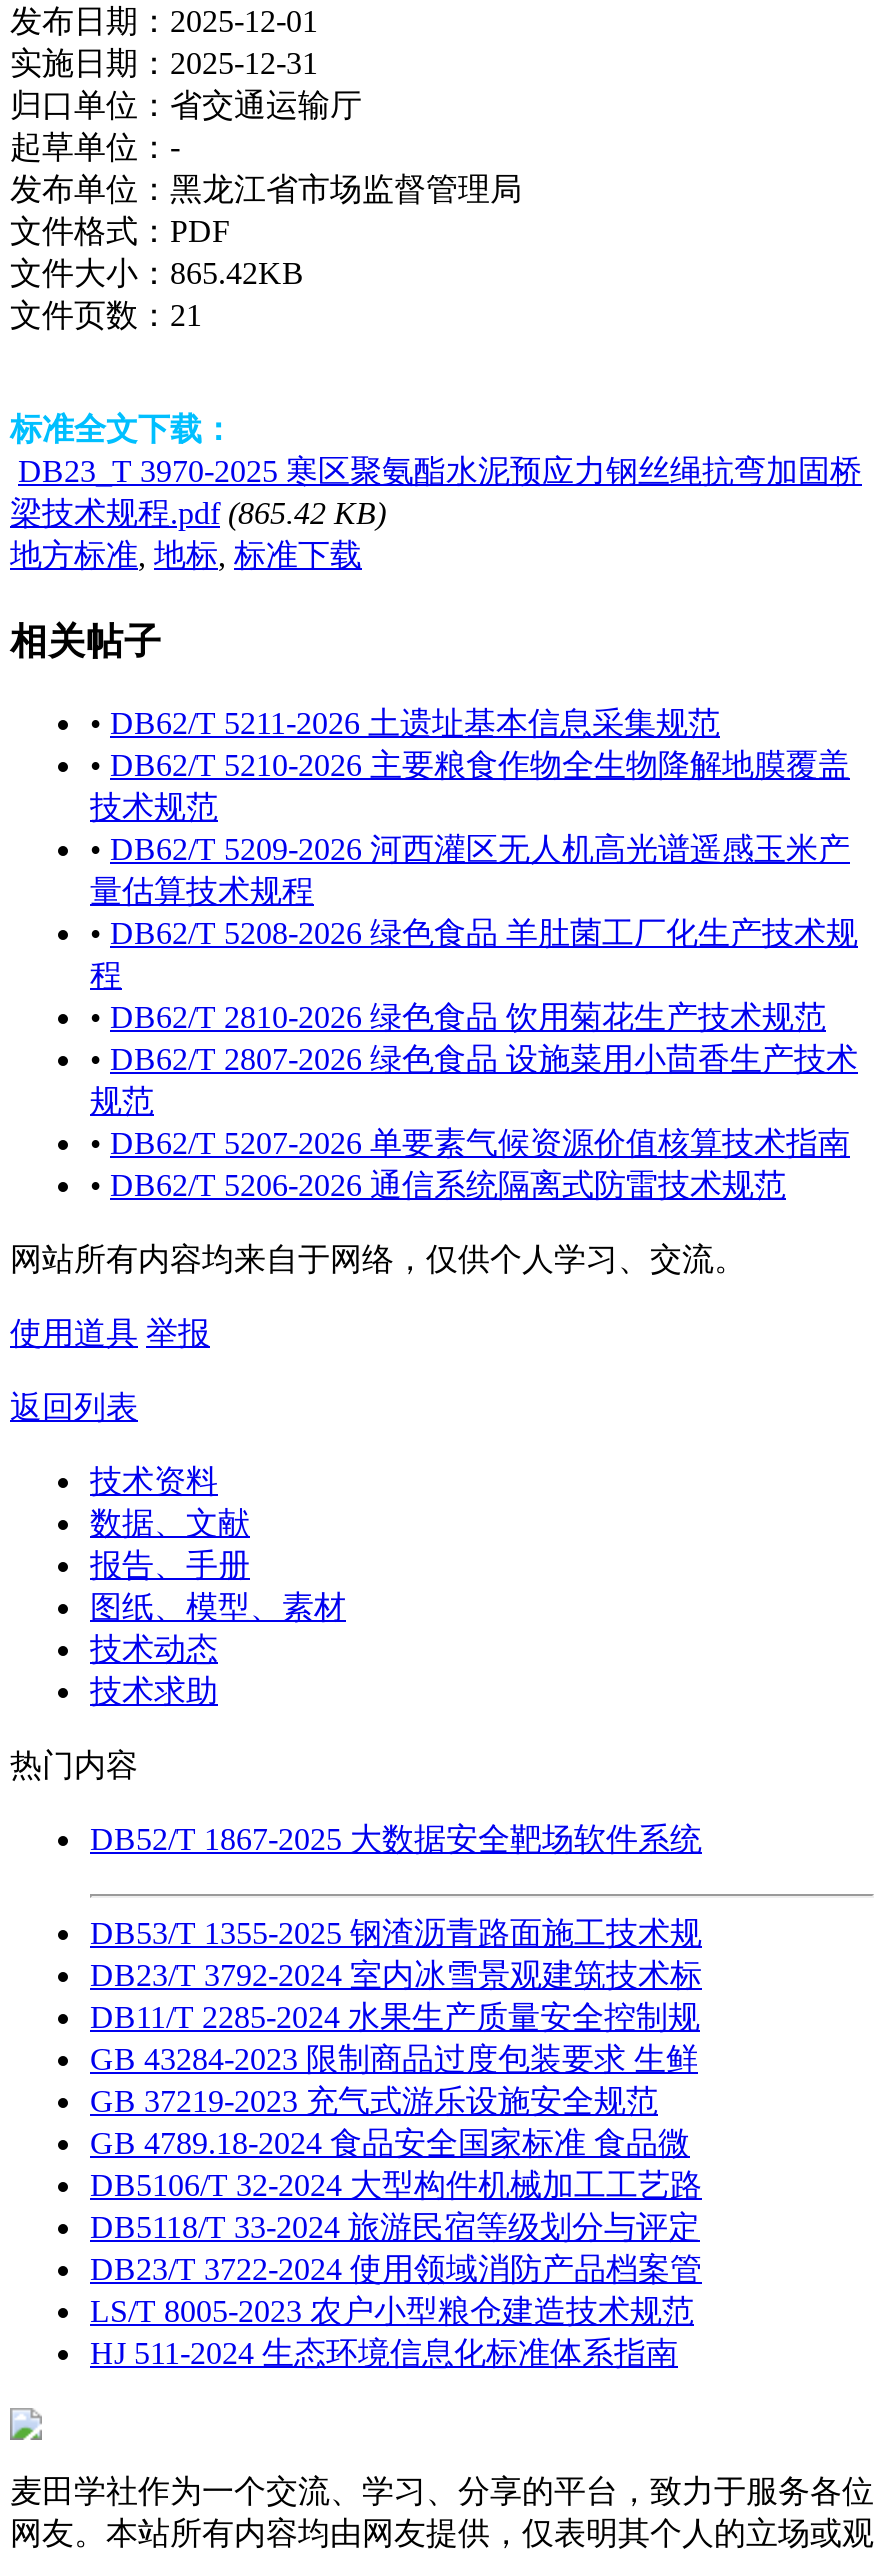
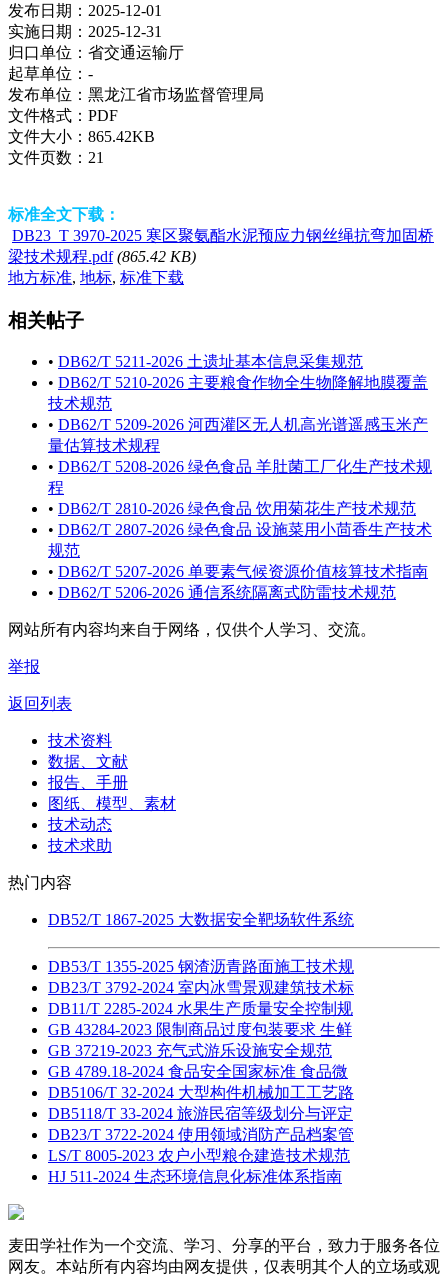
- 使用道具 举报
+ 举报
